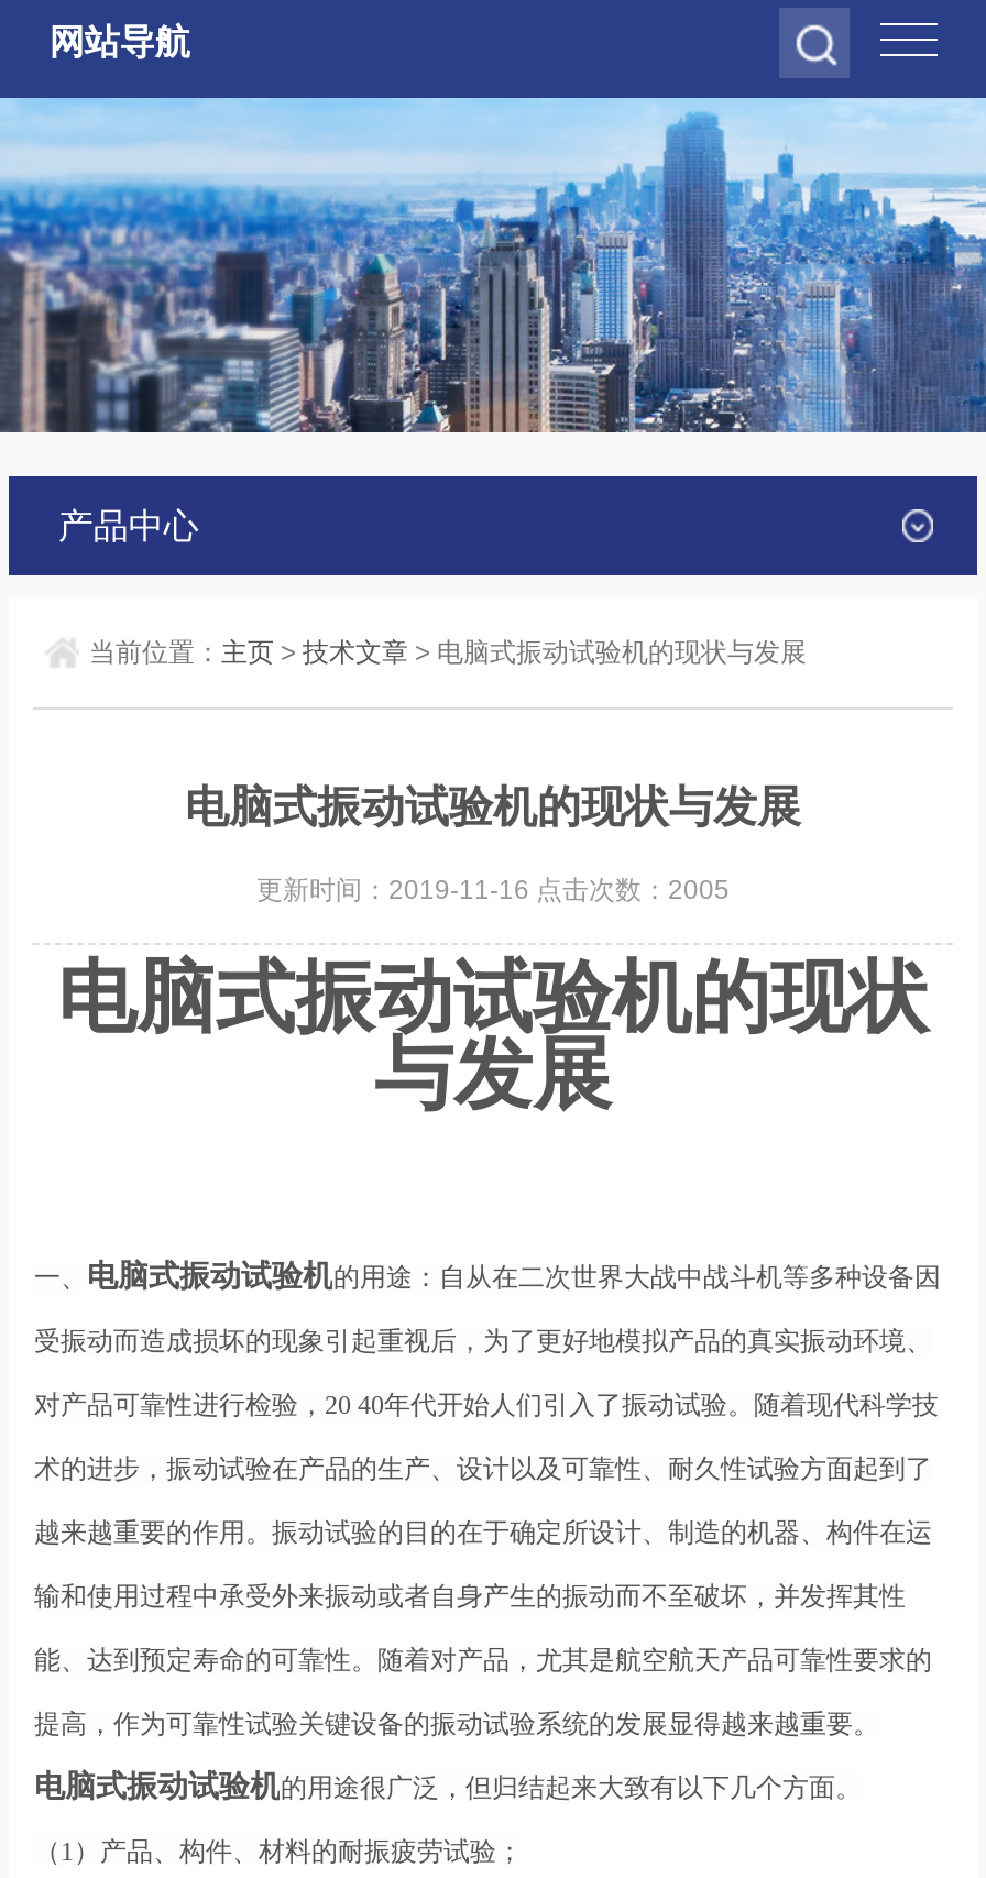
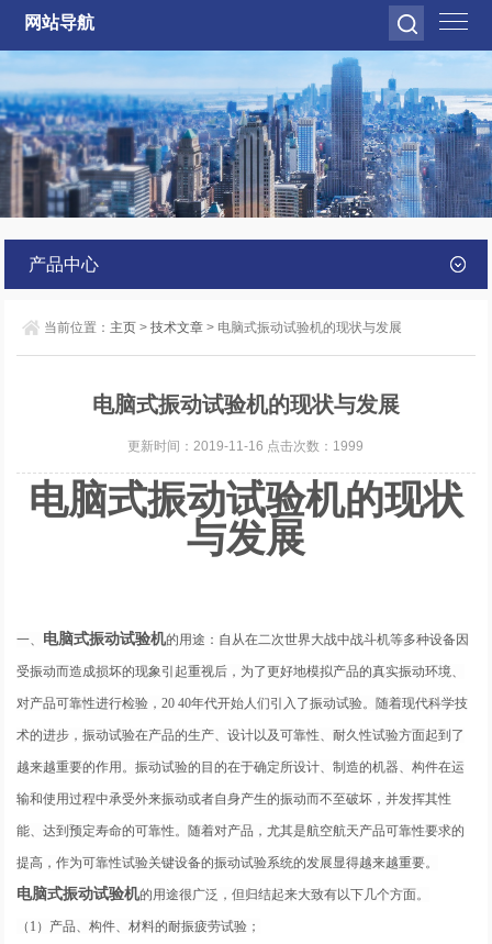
- 更新时间：2019-11-16 点击次数：2005
+ 更新时间：2019-11-16 点击次数：1999
